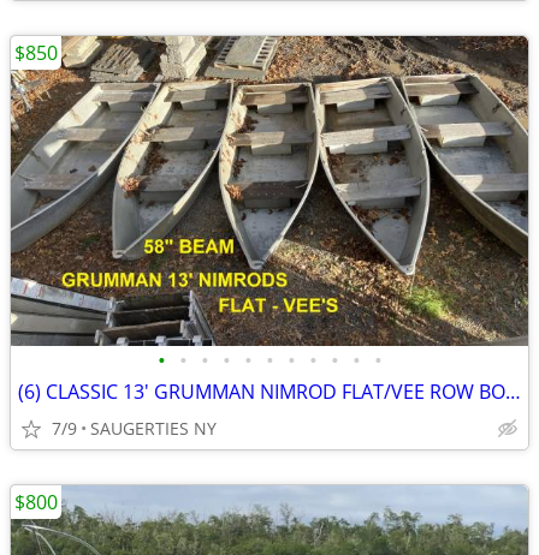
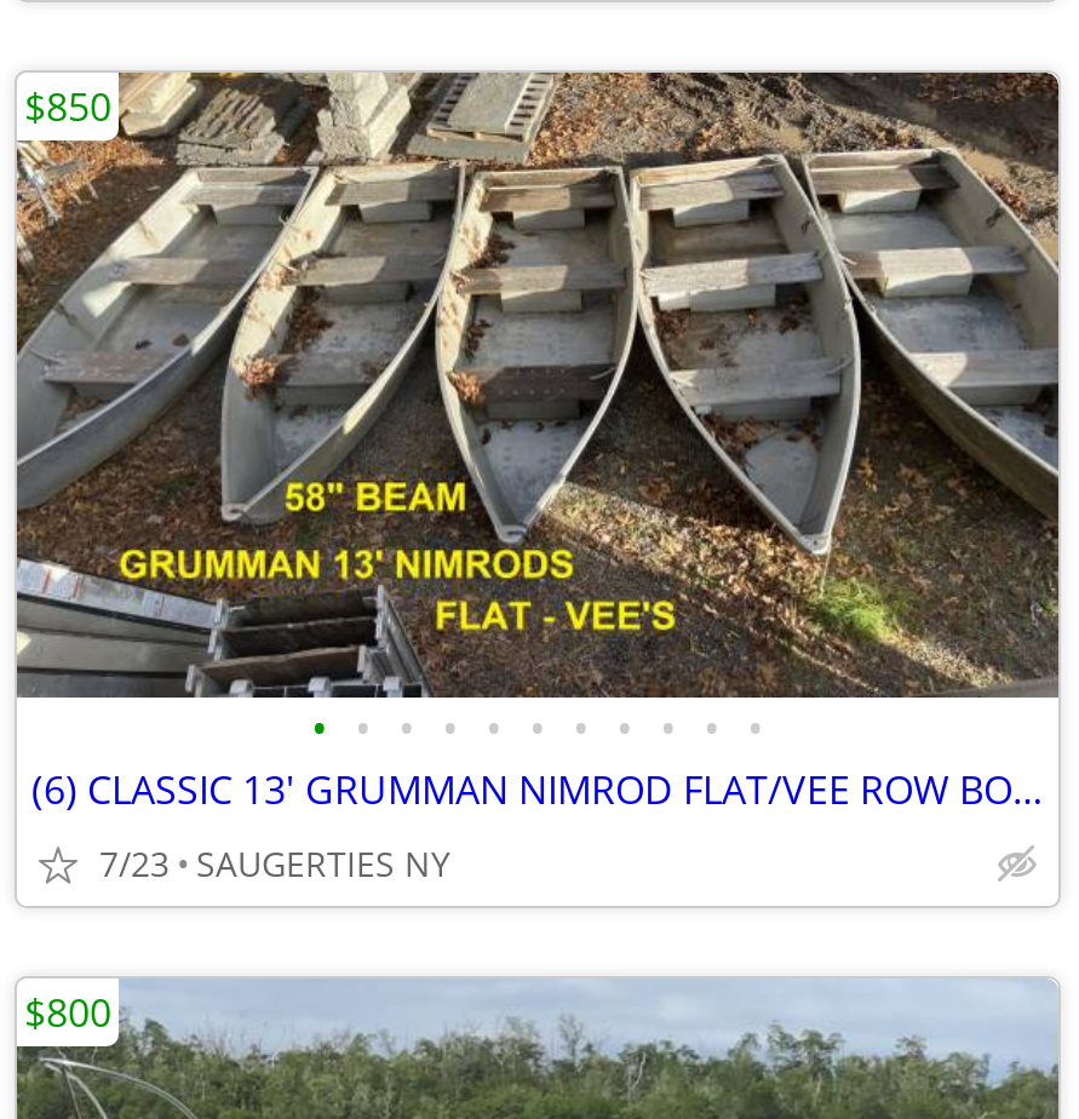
- 7/9 SAUGERTIES NY
+ 7/23 SAUGERTIES NY
